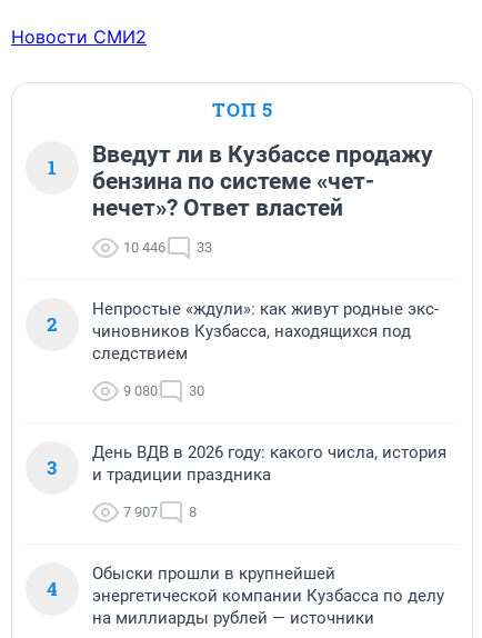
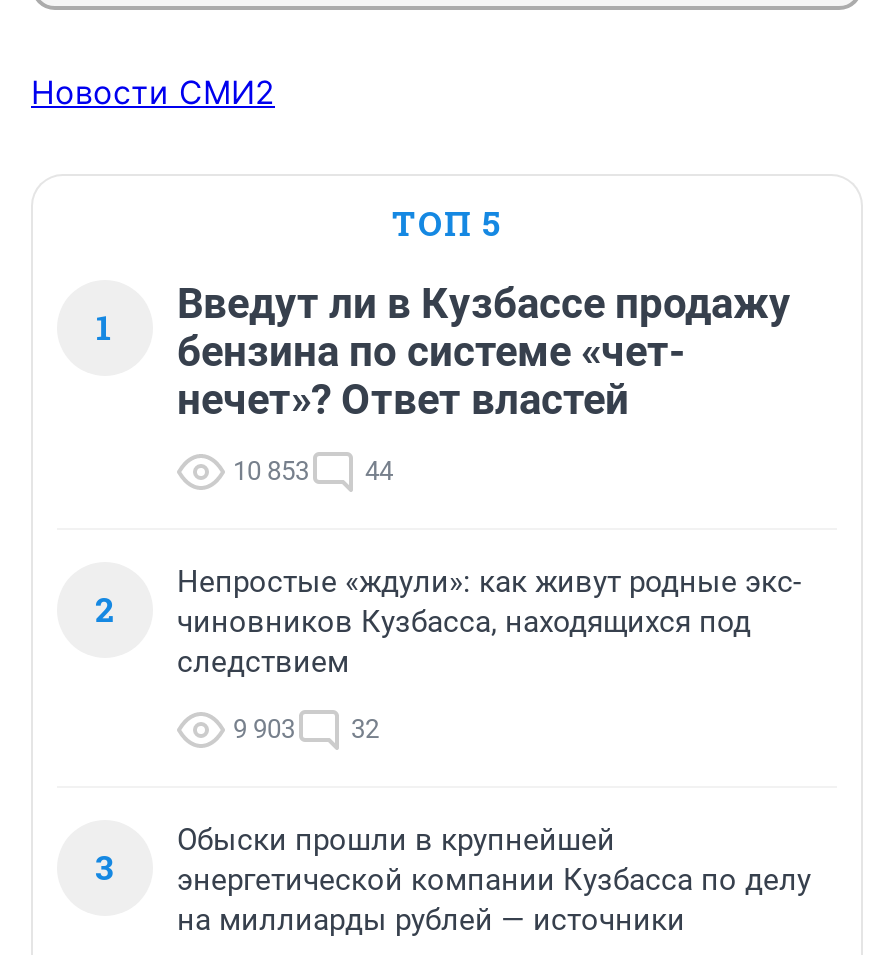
- 10 446
+ 10 853

- 33
+ 44

- 9 080
+ 9 903

- 30
+ 32

- День ВДВ в 2026 году: какого числа, история
- и традиции праздника
- 7 907
- 8
- 4
